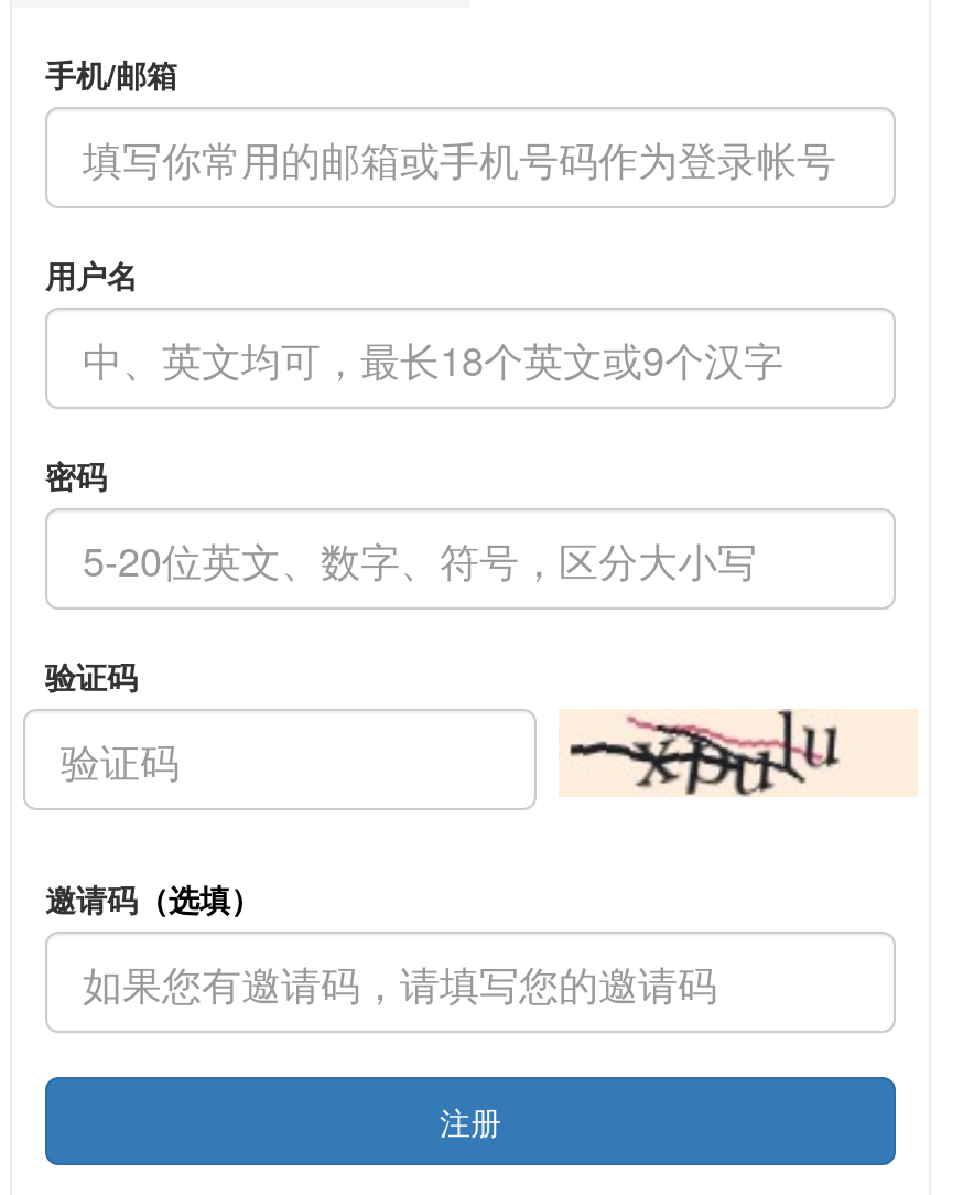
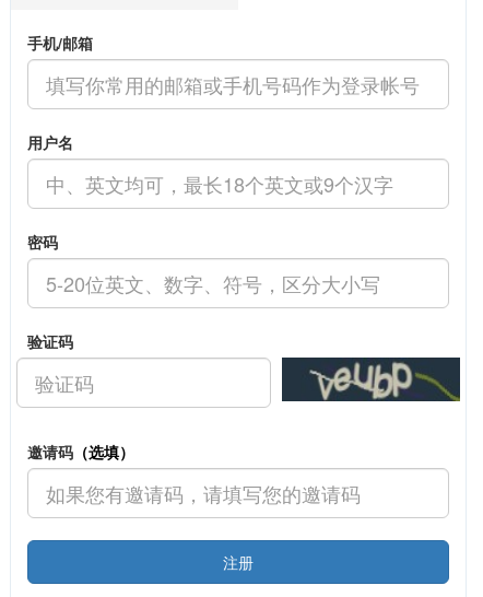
- [image]
+ [image]
